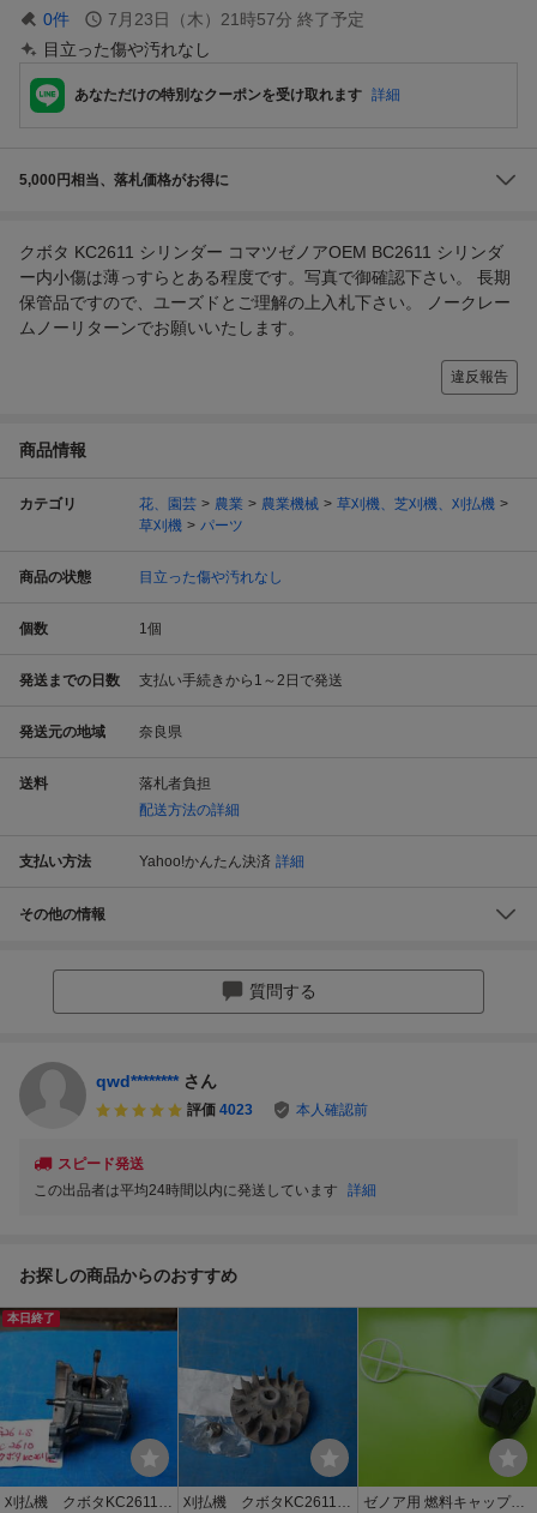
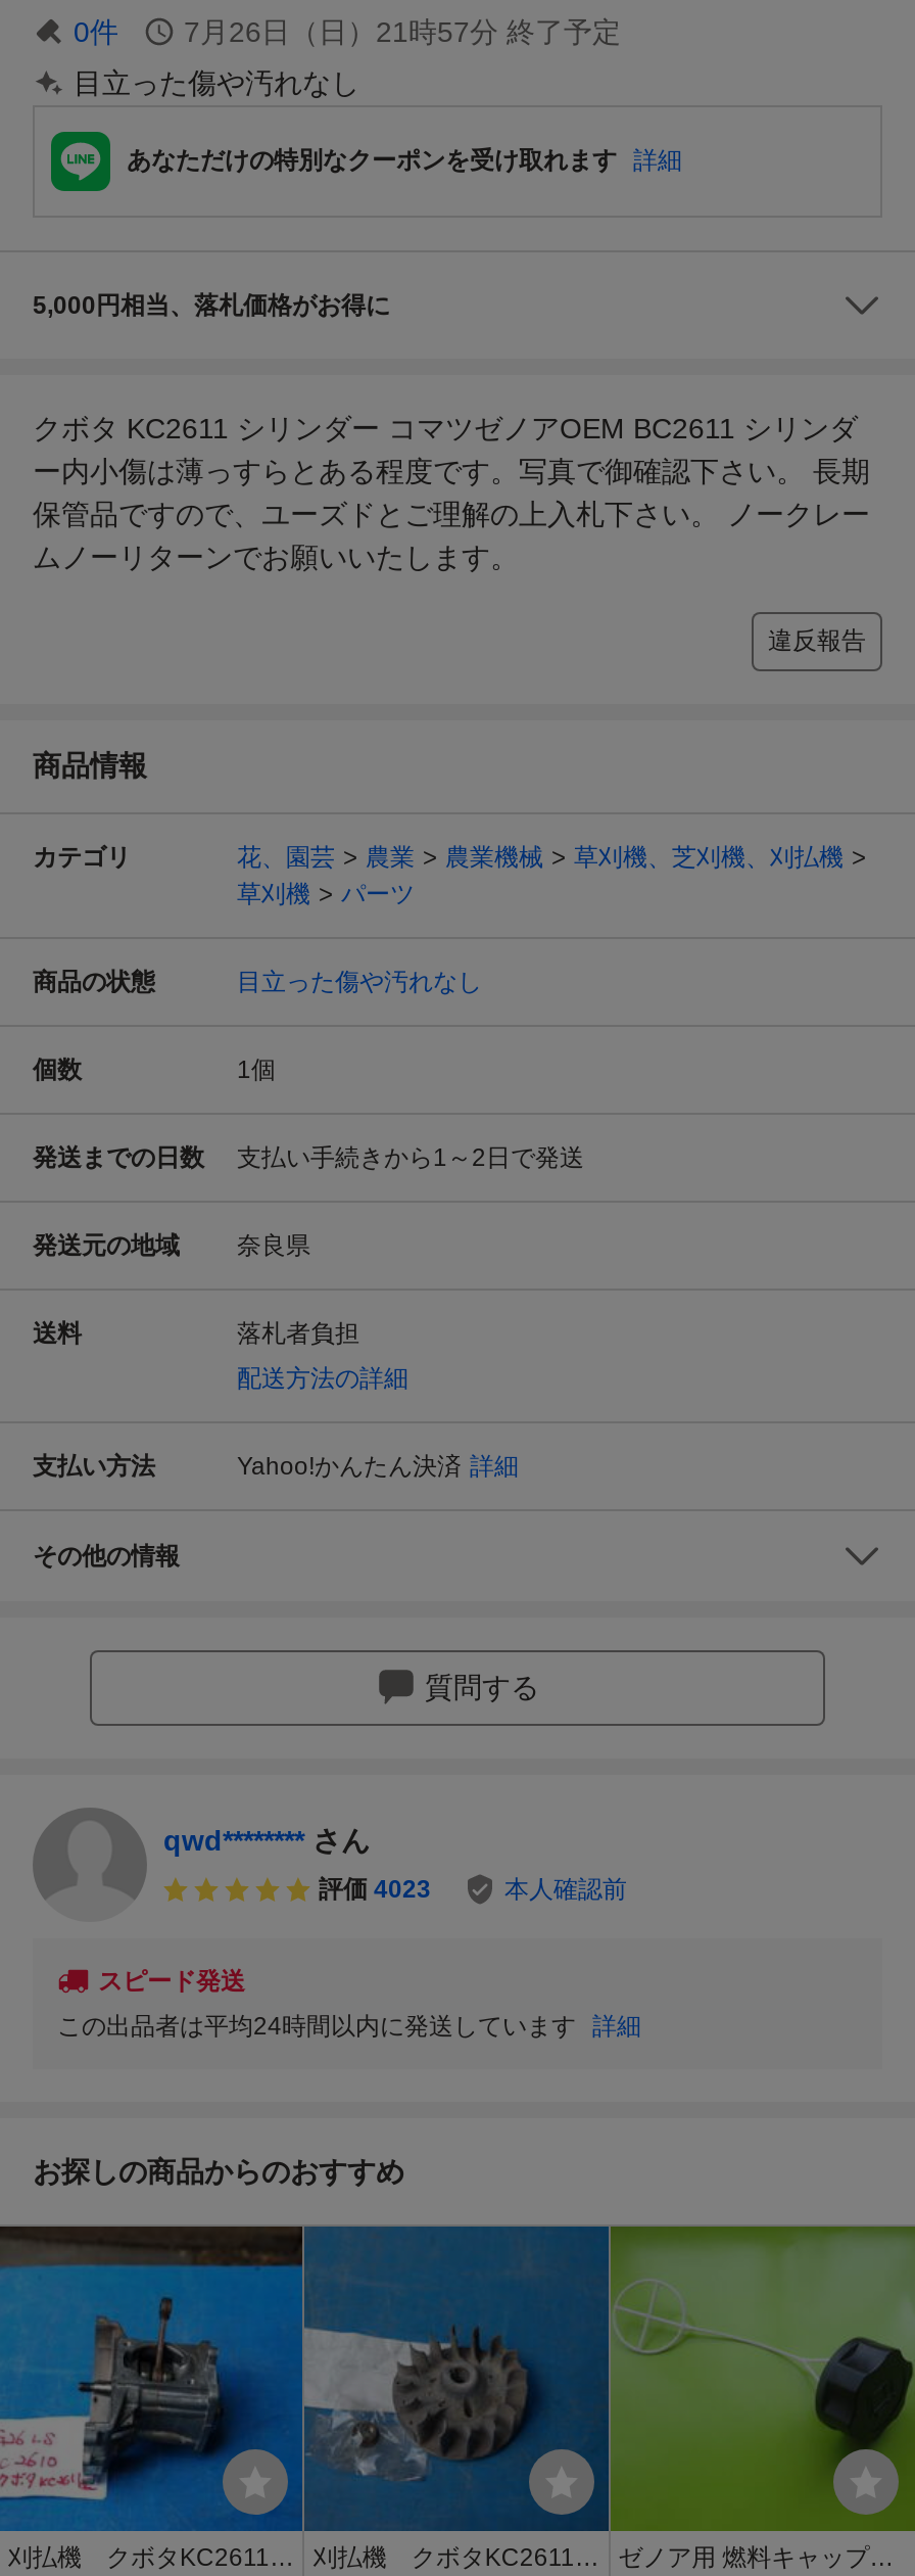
- 7月23日（木）21時57分 終了予定
+ 7月26日（日）21時57分 終了予定

- 本日終了
